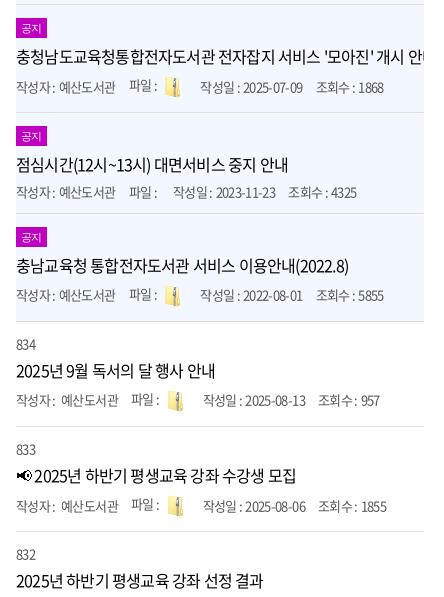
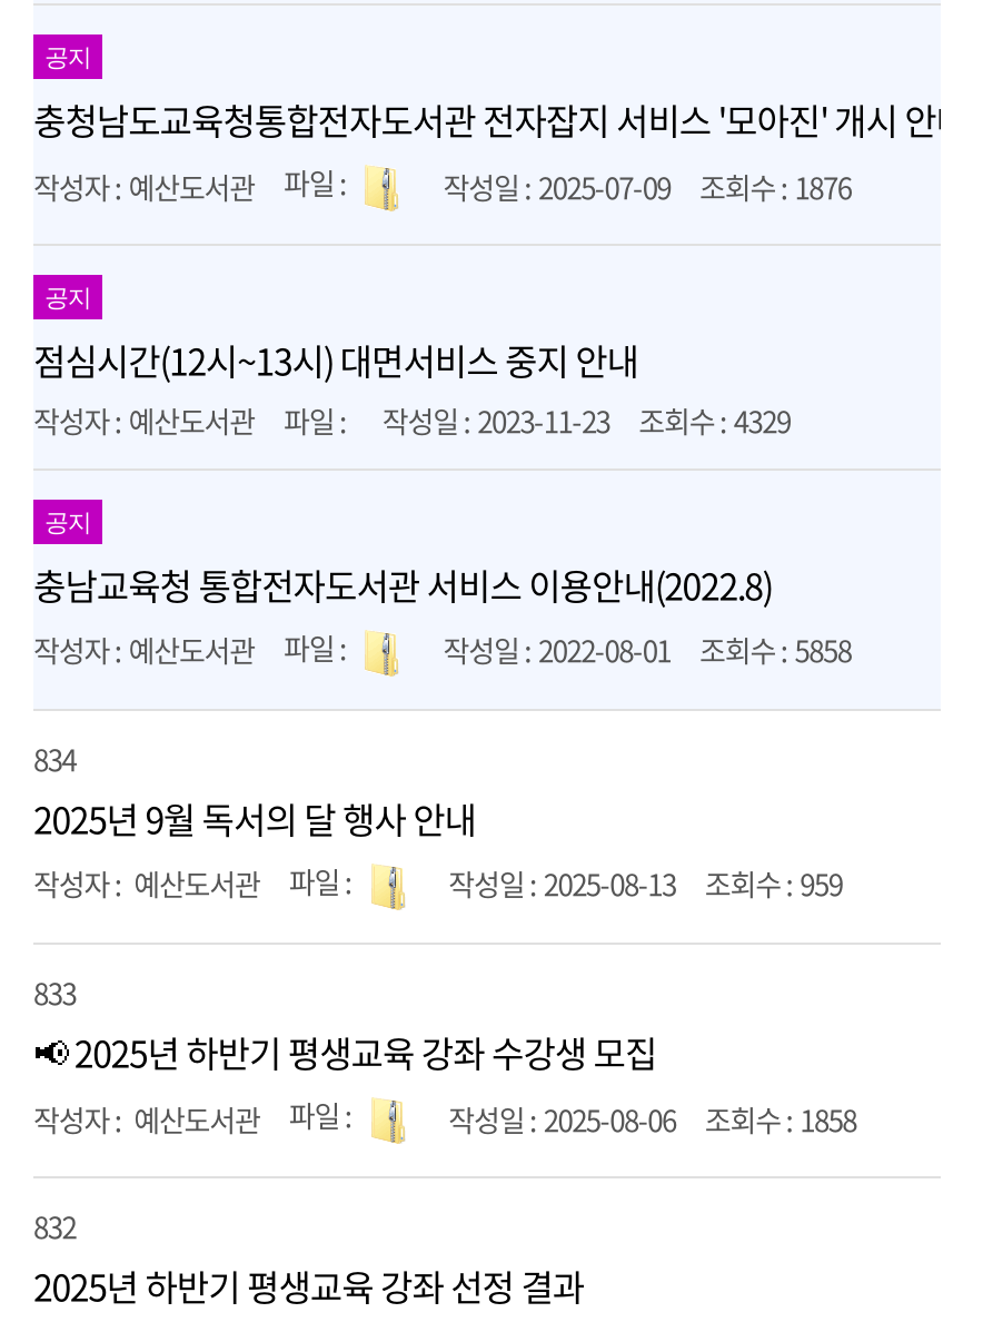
- 1868
+ 1876

- 4325
+ 4329

- 5855
+ 5858

- 957
+ 959

- 1855
+ 1858
